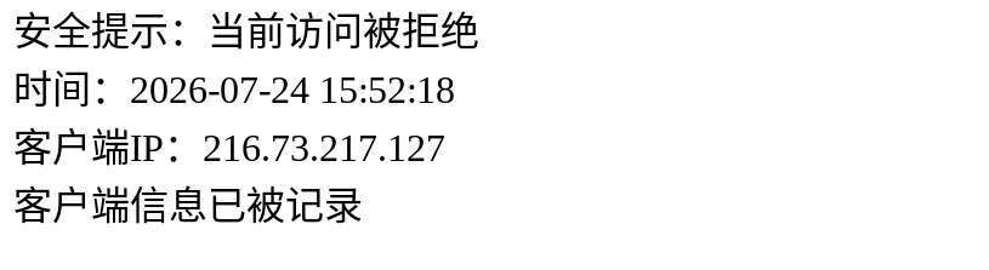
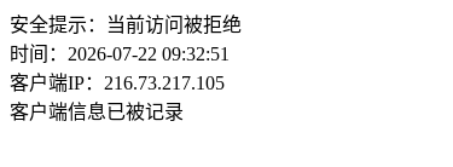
- 时间：2026-07-24 15:52:18
+ 时间：2026-07-22 09:32:51

- 客户端IP：216.73.217.127
+ 客户端IP：216.73.217.105
